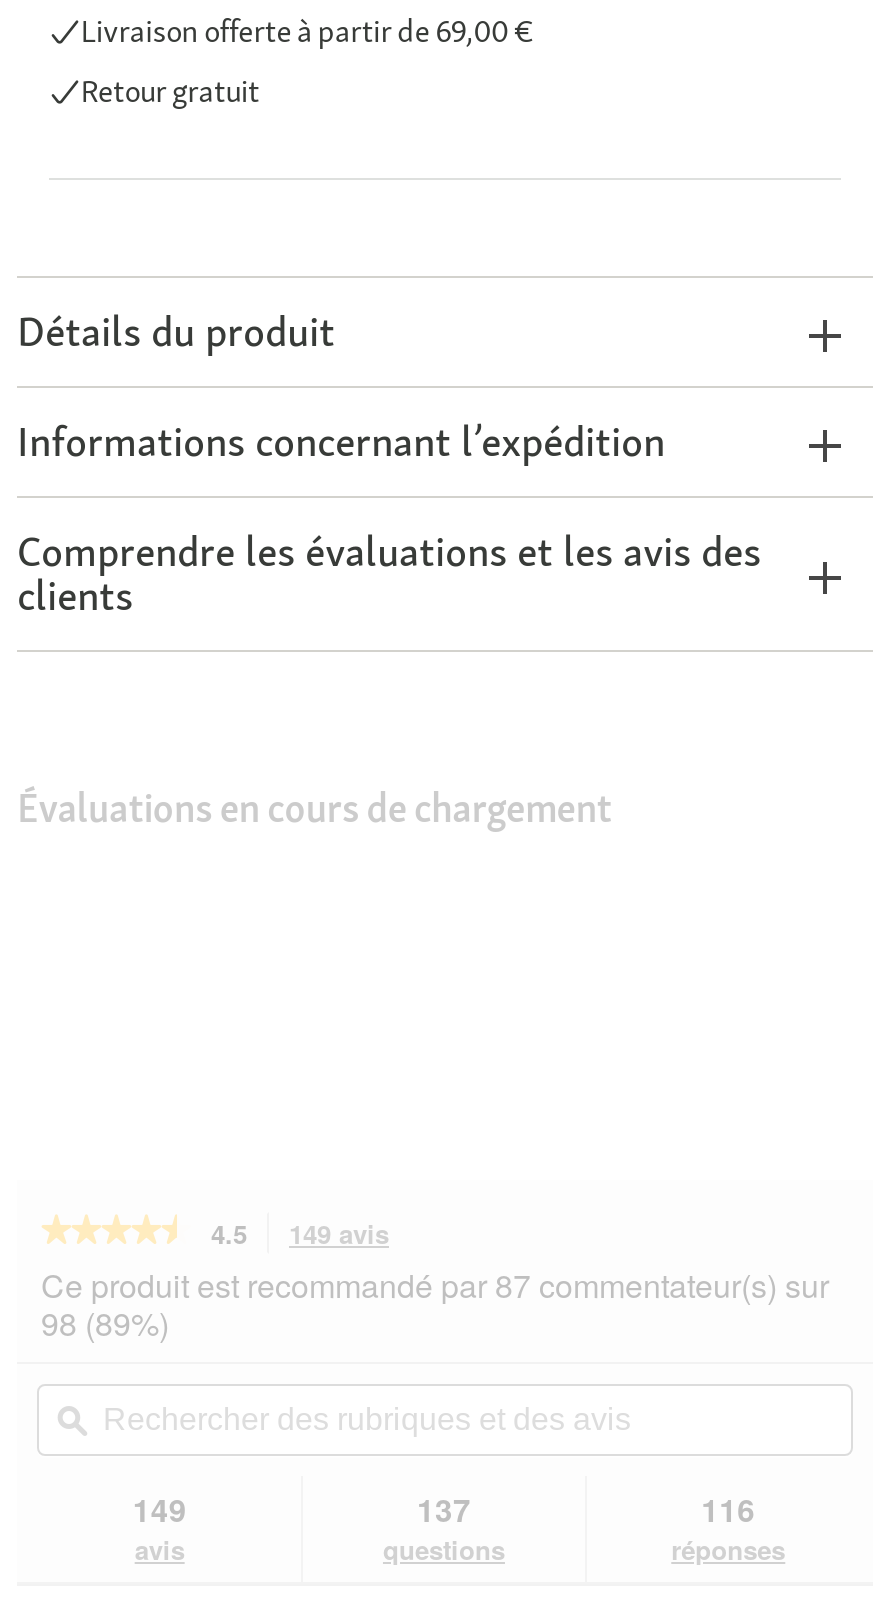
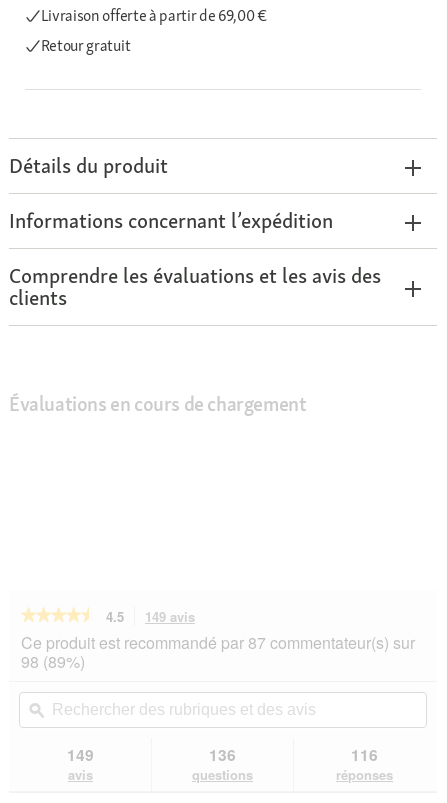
- 137
+ 136
